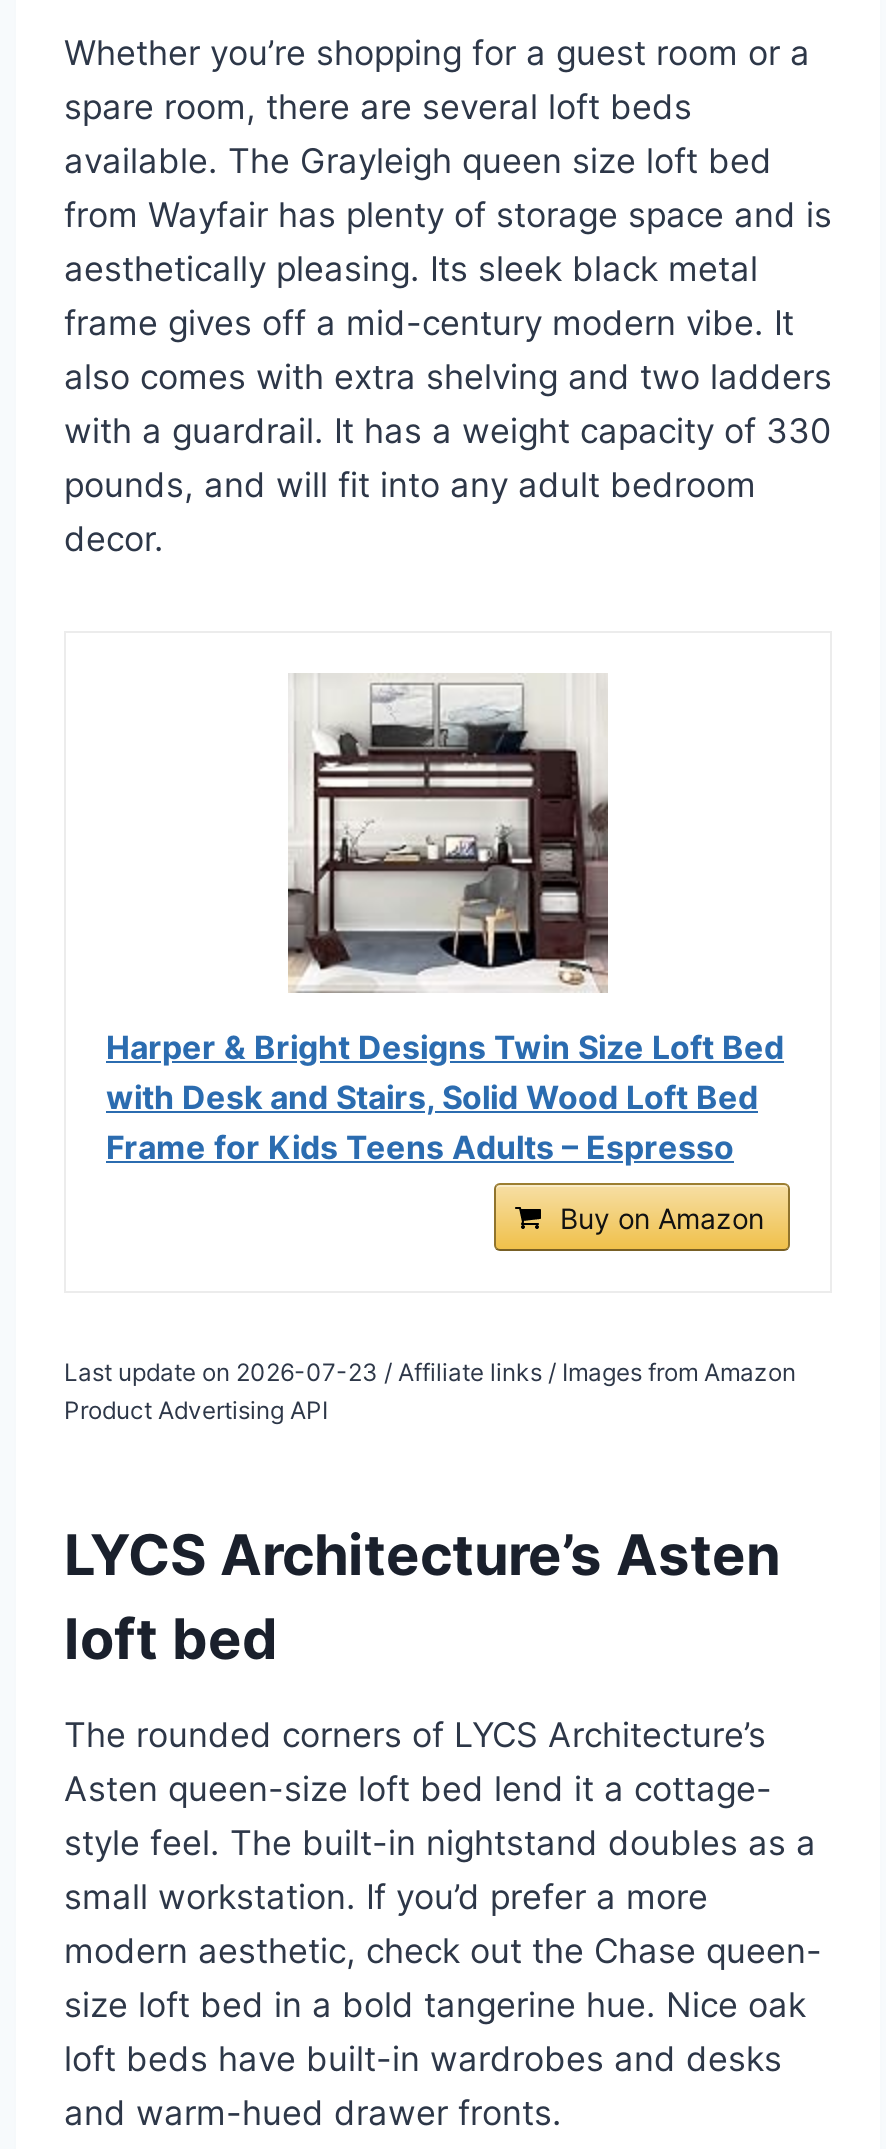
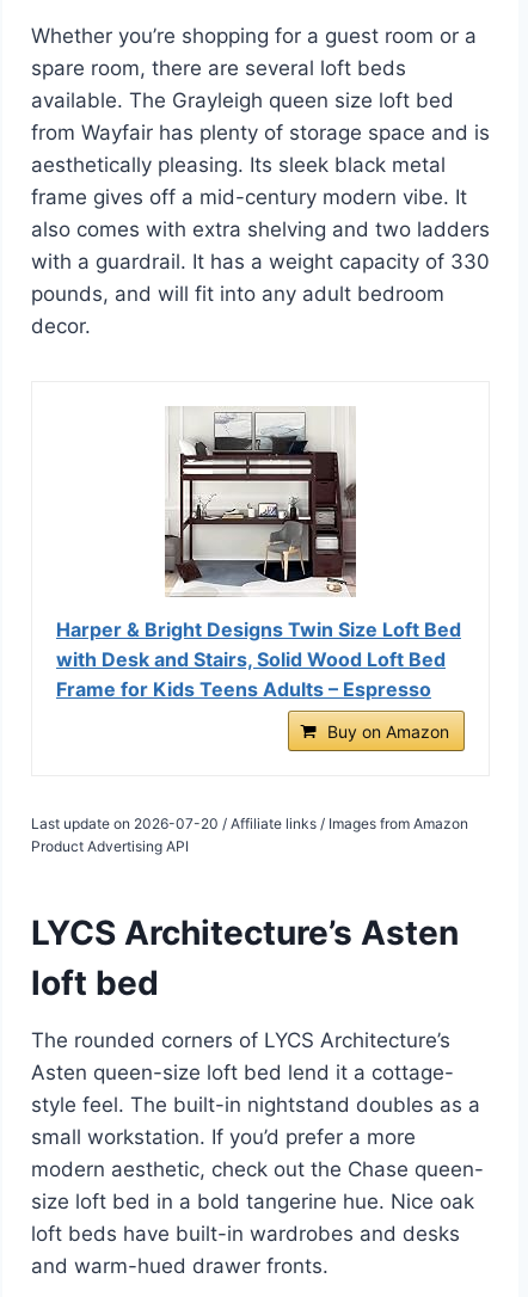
- Last update on 2026-07-23 / Affiliate links / Images from Amazon
+ Last update on 2026-07-20 / Affiliate links / Images from Amazon
